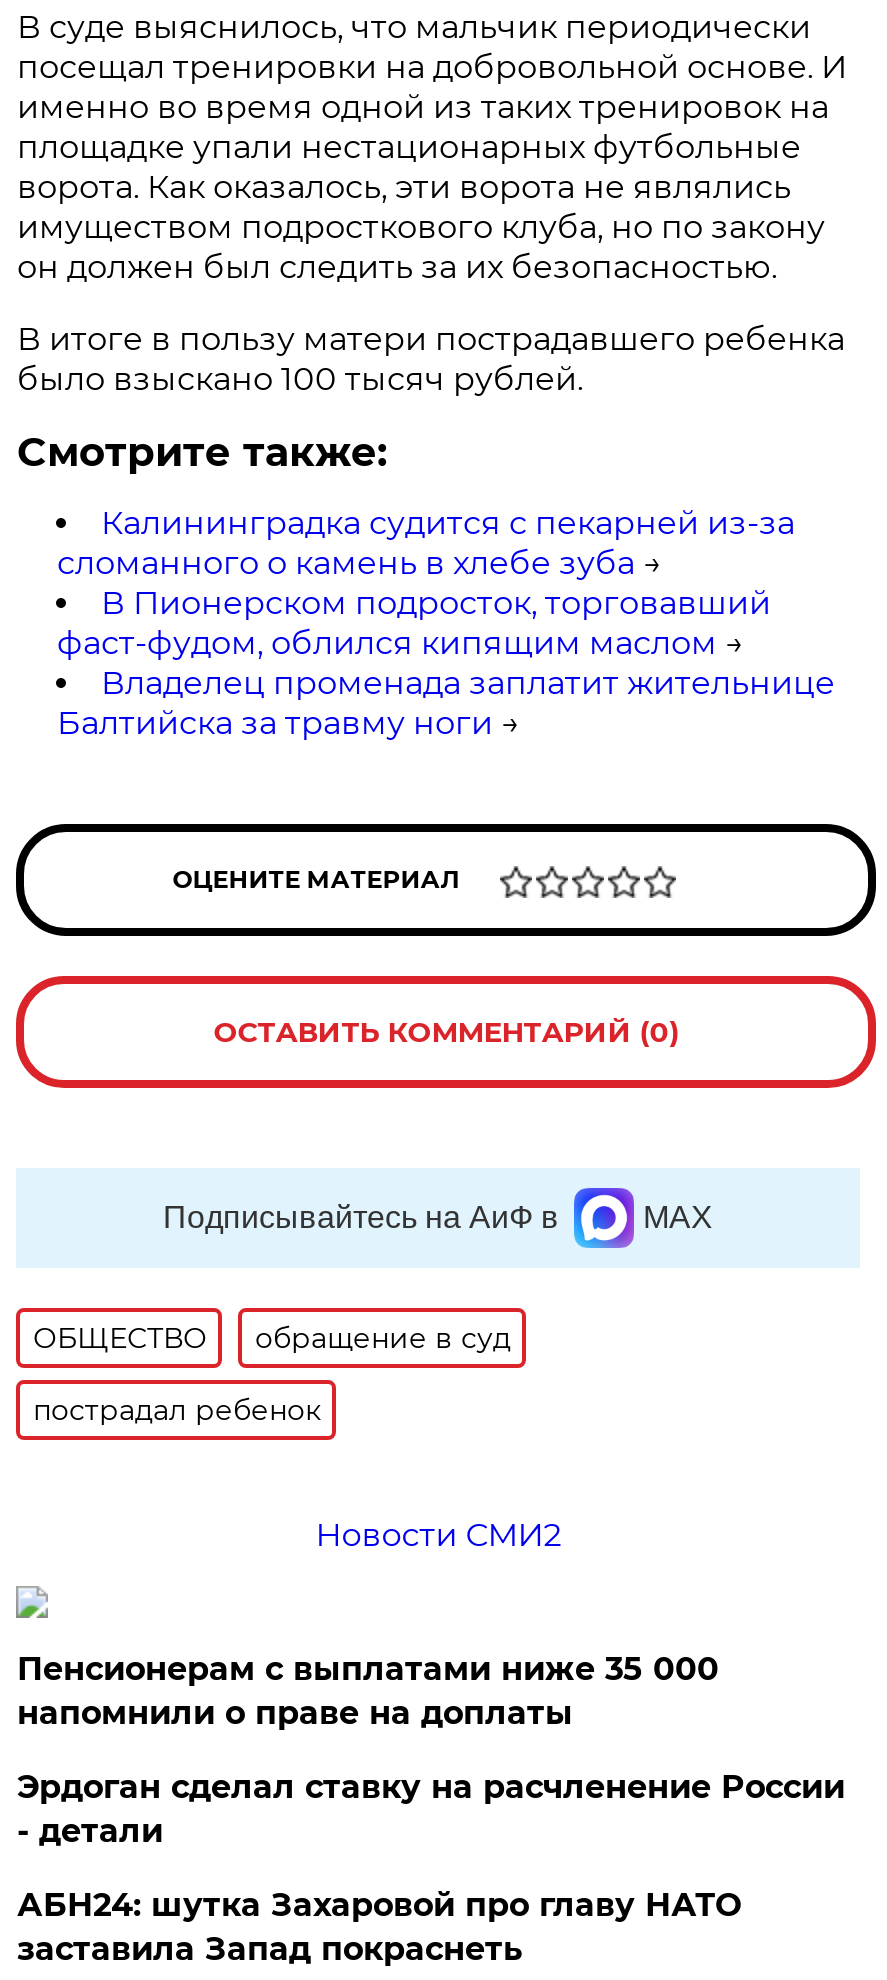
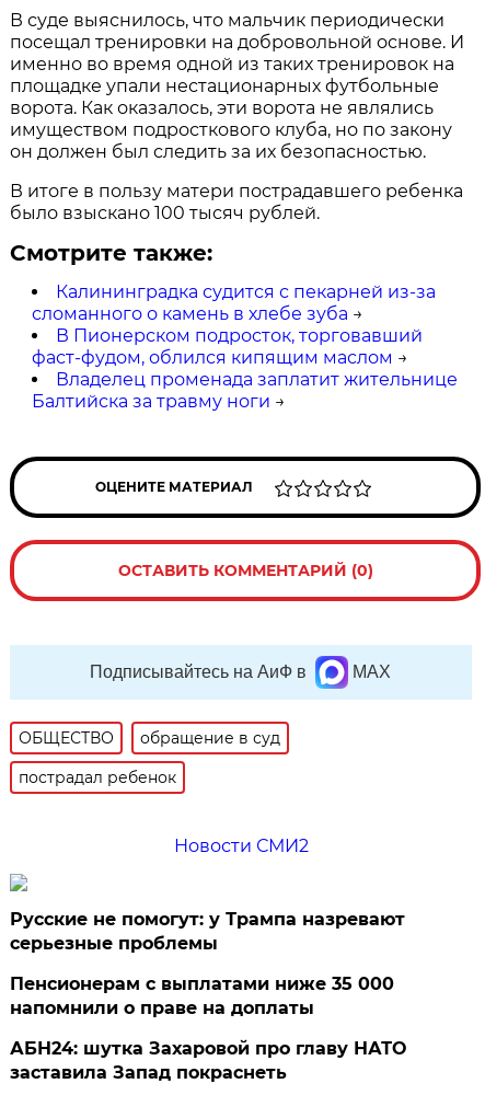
+ Русские не помогут: у Трампа назревают
+ серьезные проблемы

moved down: Пенсионерам с выплатами ниже 35 000 | напомнили о праве на доплаты

- Эрдоган сделал ставку на расчленение России
- - детали
